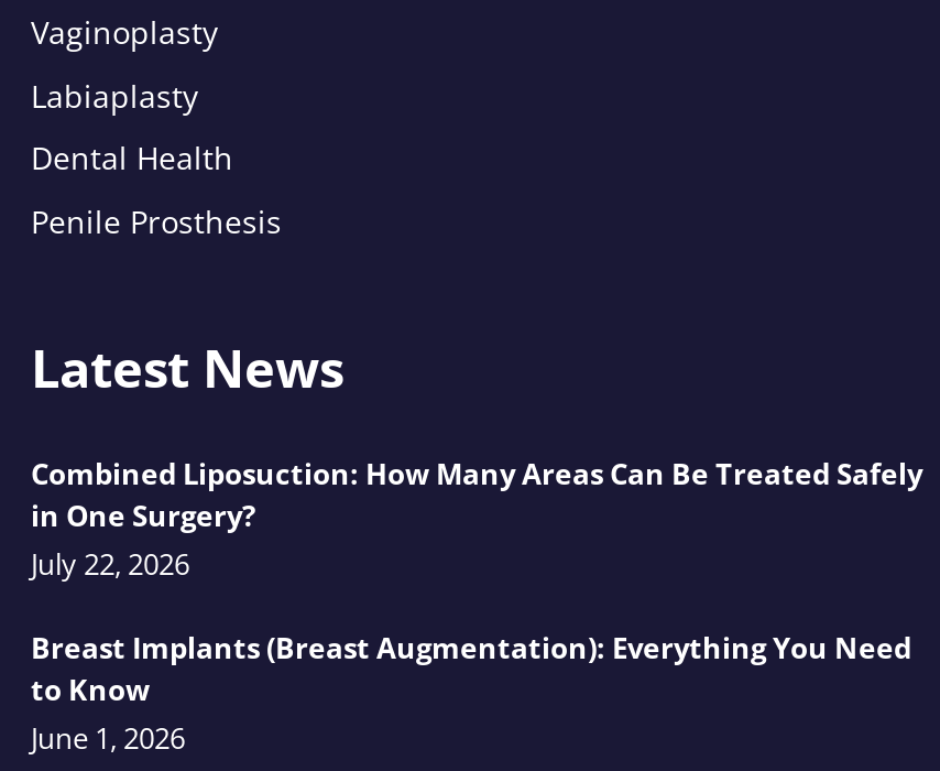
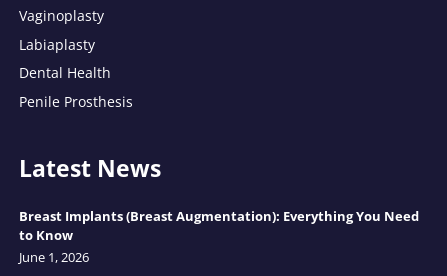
- Combined Liposuction: How Many Areas Can Be Treated Safely
- in One Surgery?
- July 22, 2026
